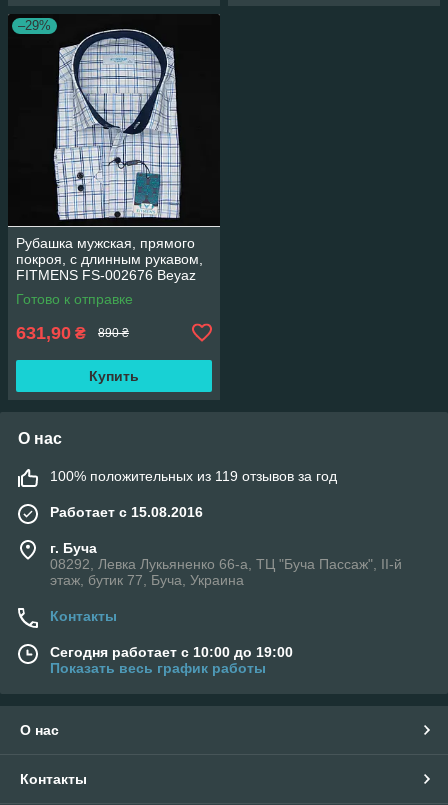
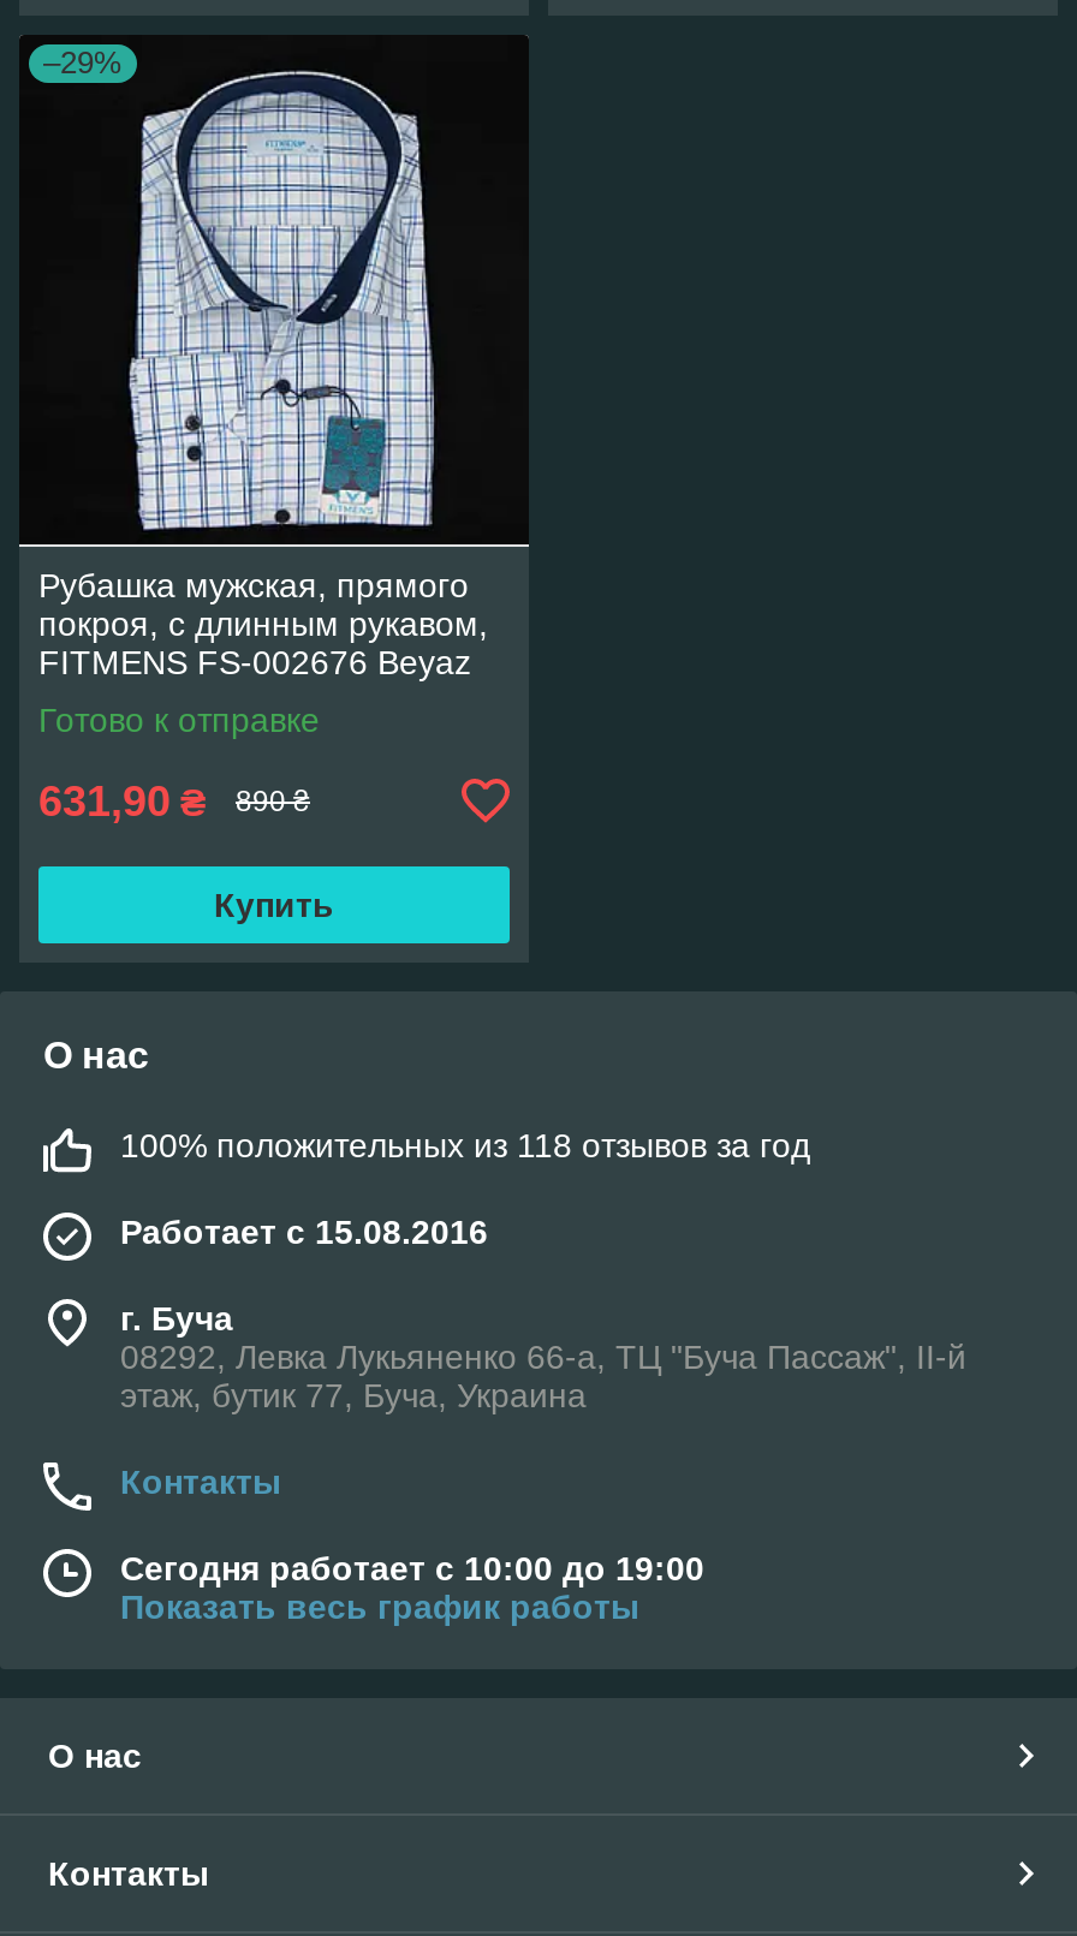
- 100% положительных из 119 отзывов за год
+ 100% положительных из 118 отзывов за год
